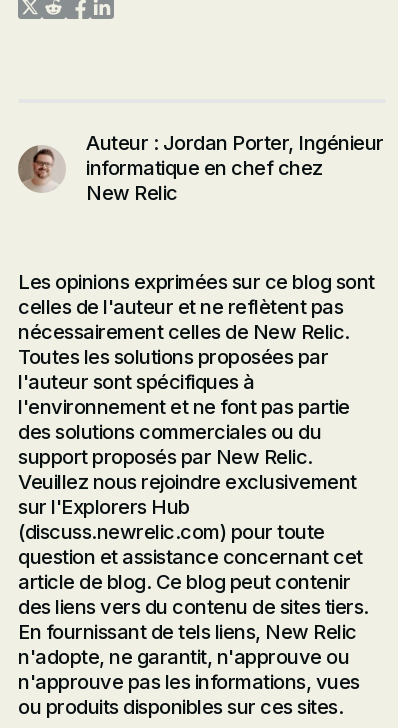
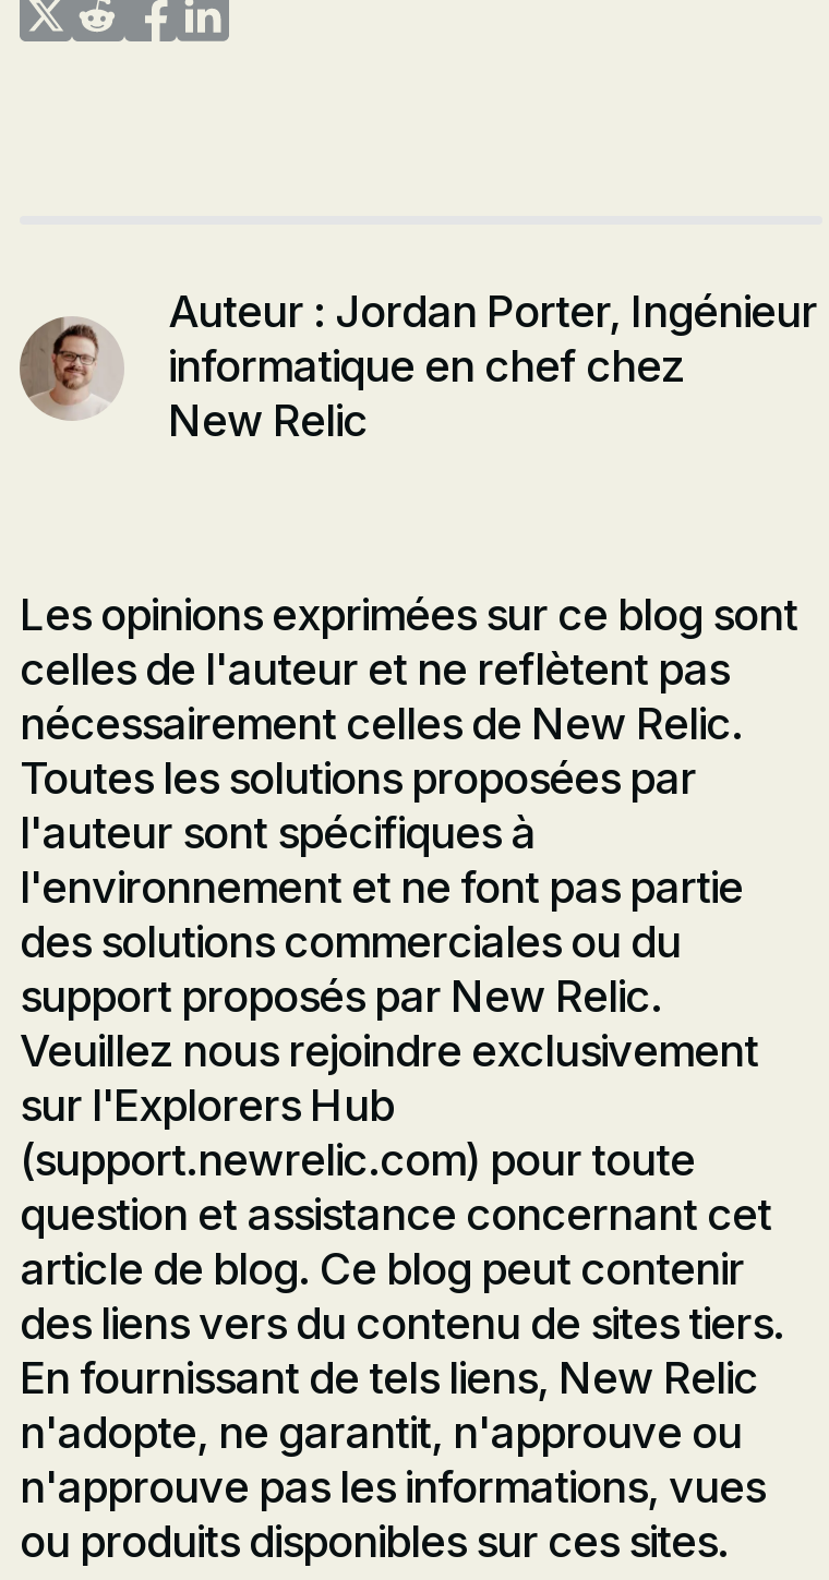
- (discuss.newrelic.com) pour toute
+ (support.newrelic.com) pour toute
